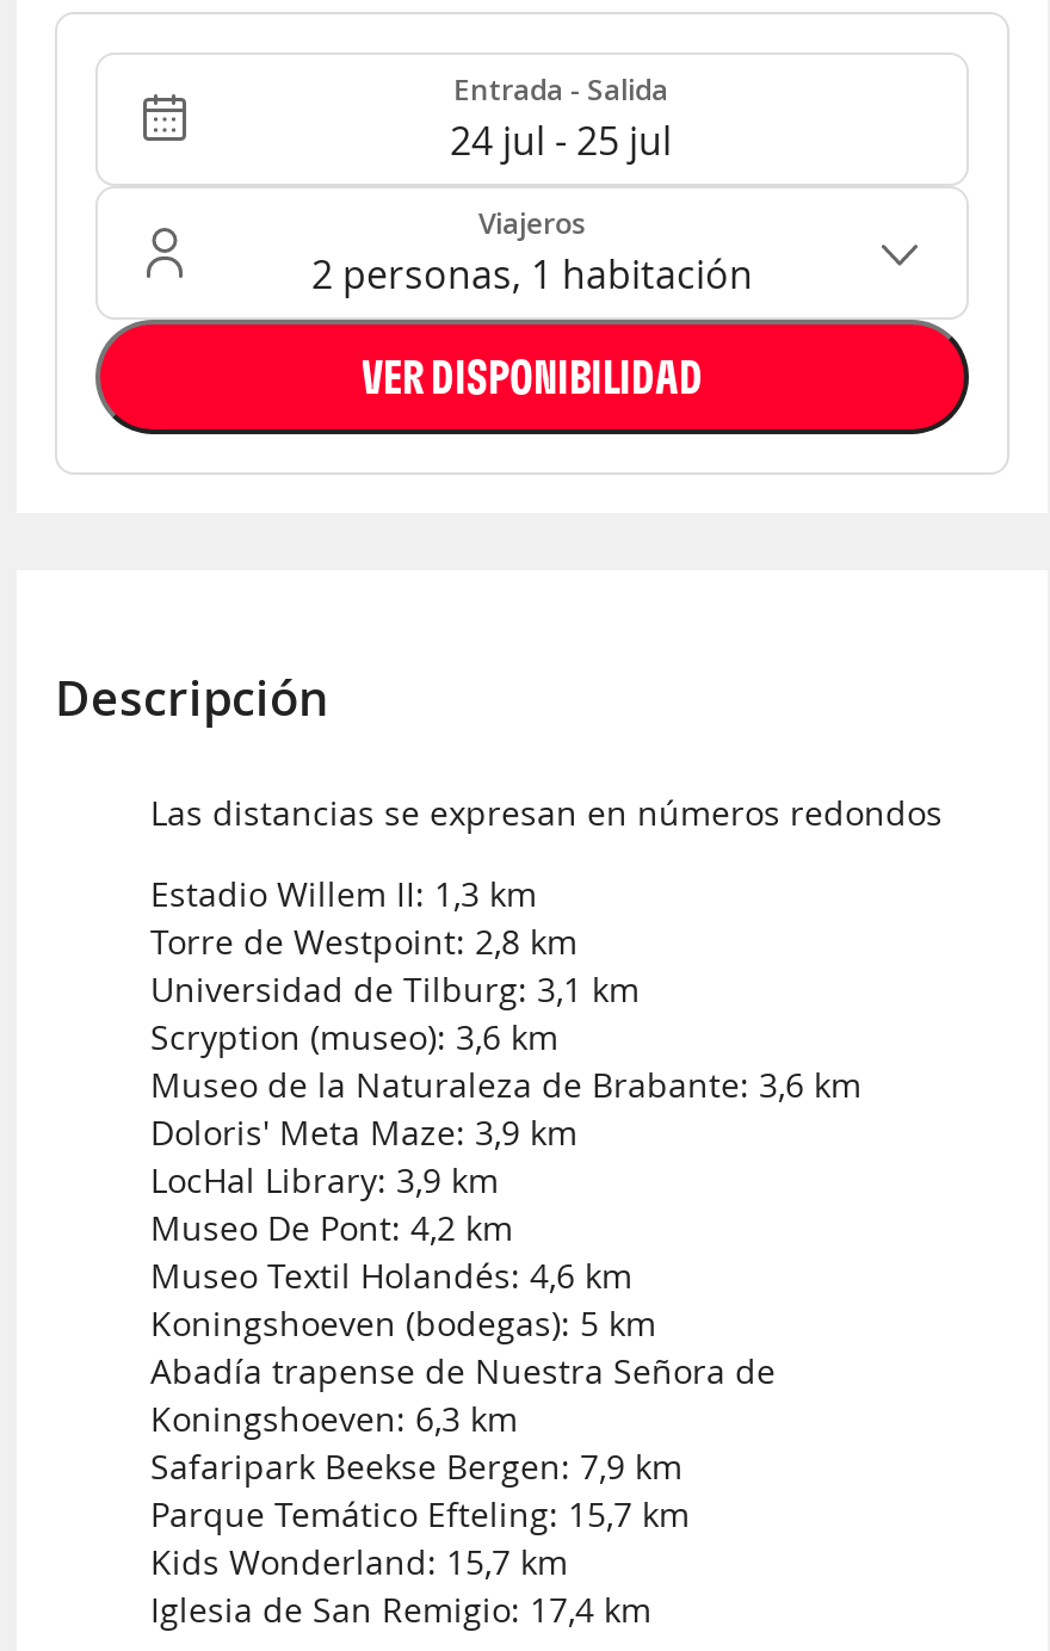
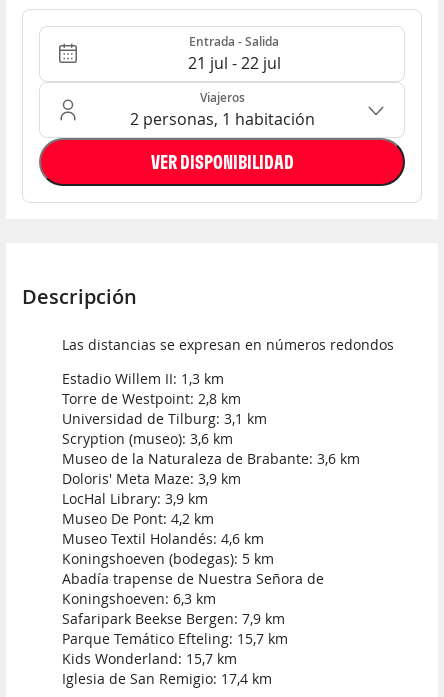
- 24 jul - 25 jul
+ 21 jul - 22 jul
